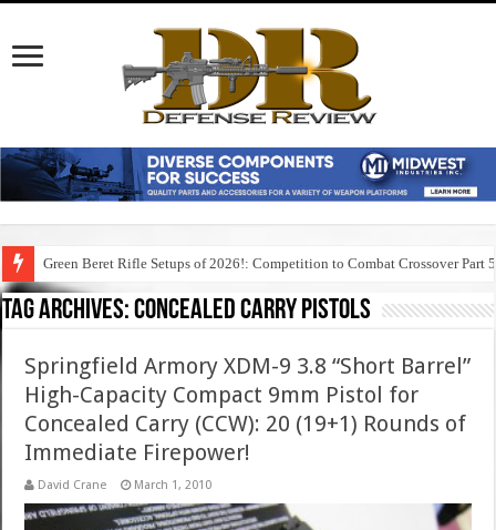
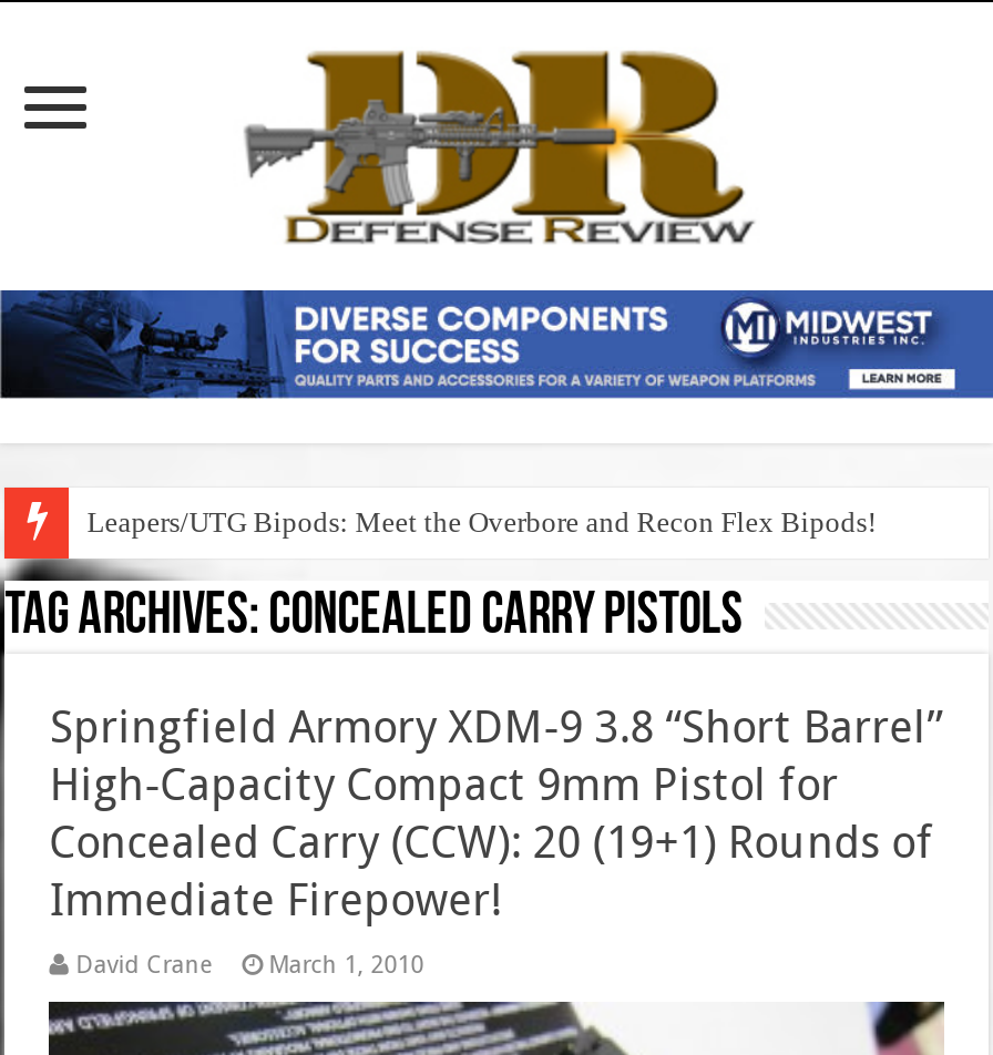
- Green Beret Rifle Setups of 2026!: Competition to Combat Crossover Part 5
+ Leapers/UTG Bipods: Meet the Overbore and Recon Flex Bipods!
